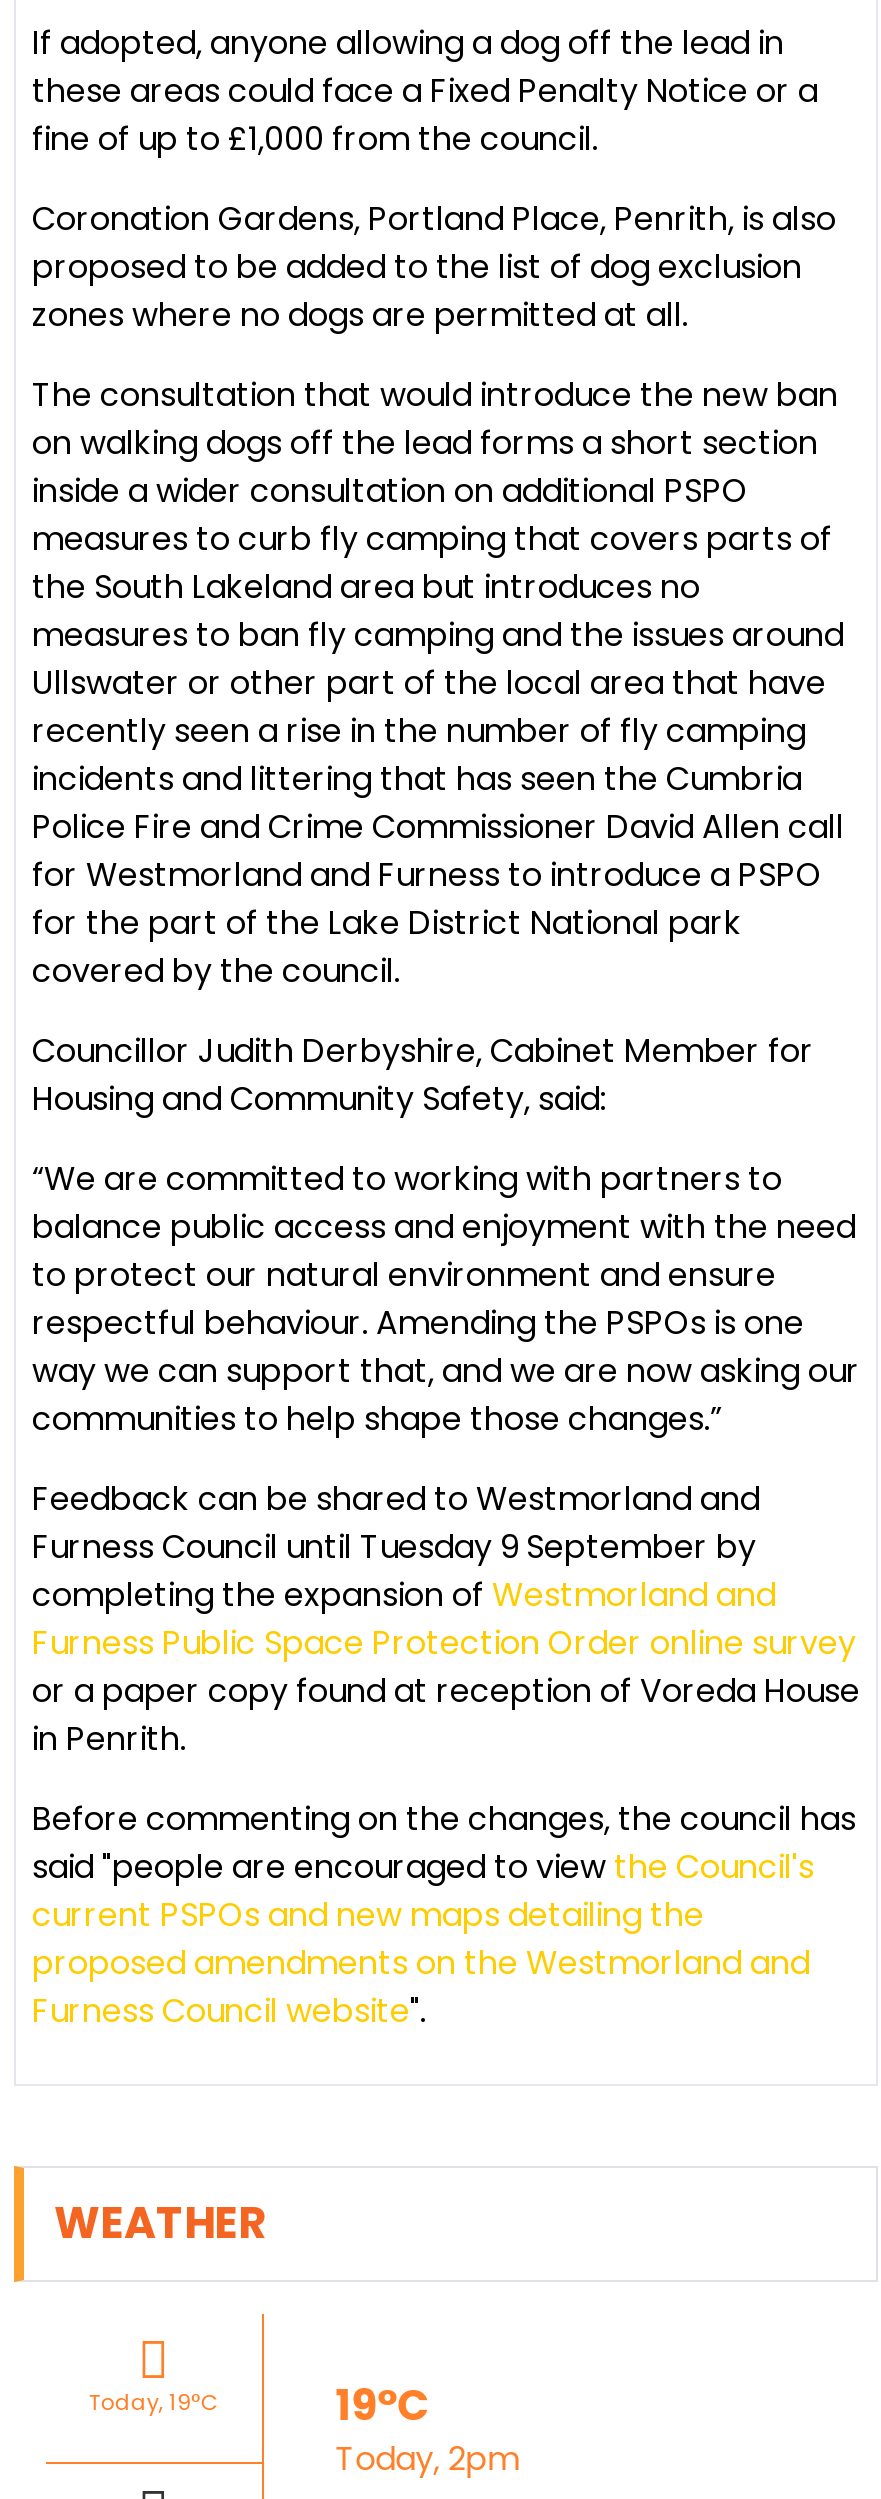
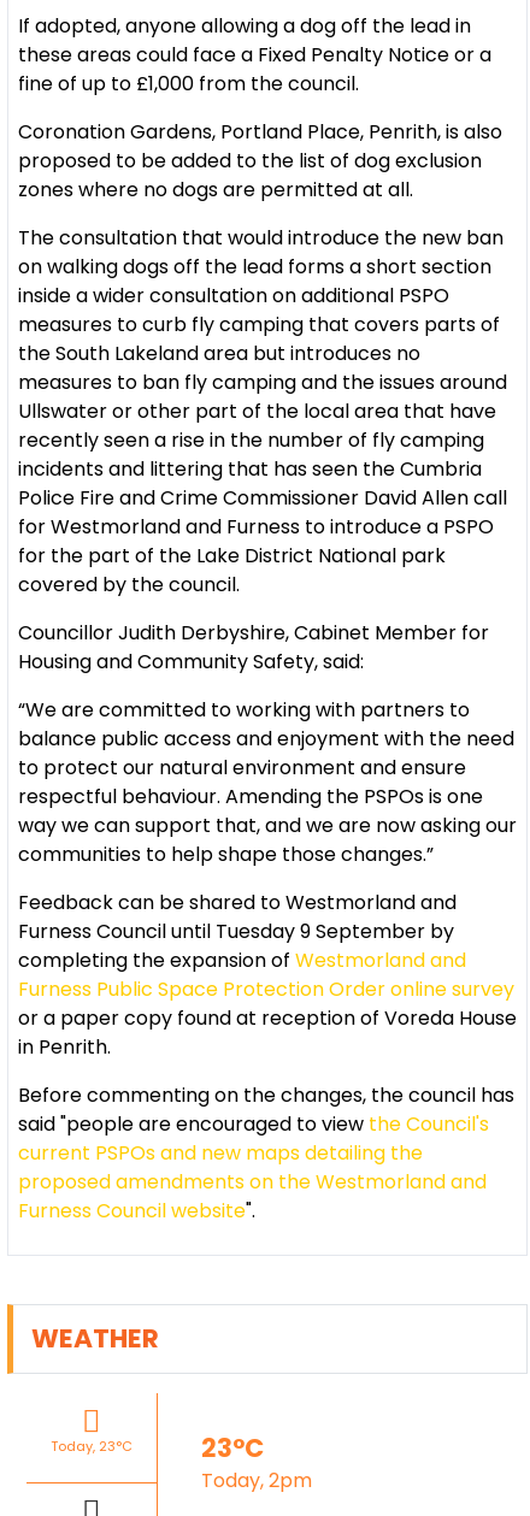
- Today, 19°C
+ Today, 23°C

- 19°C
+ 23°C
